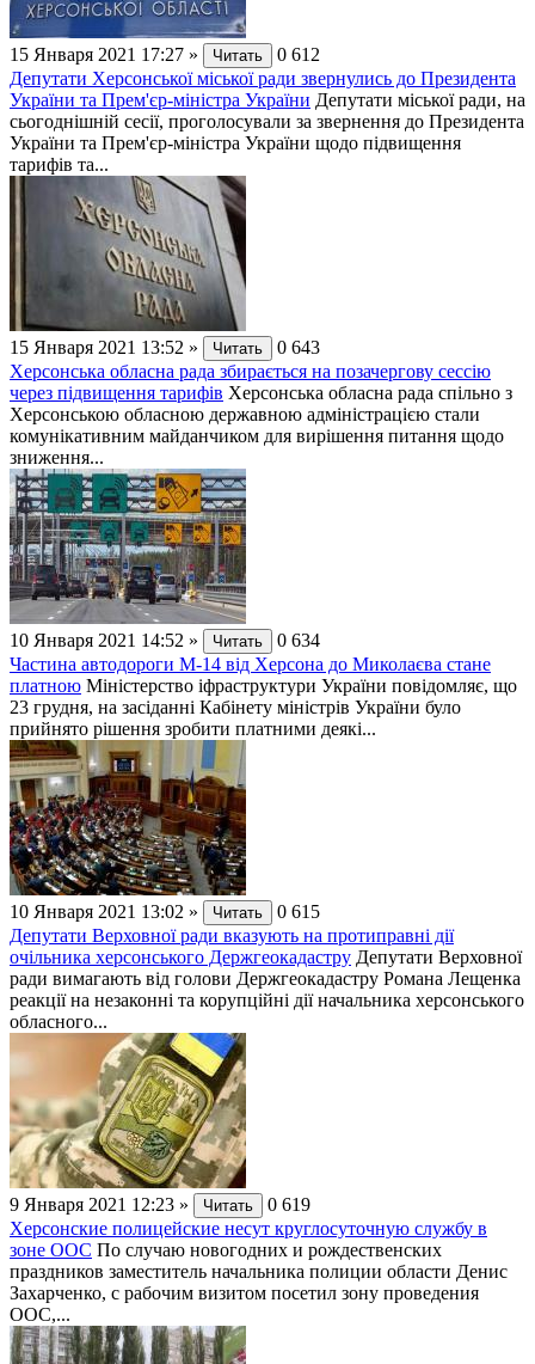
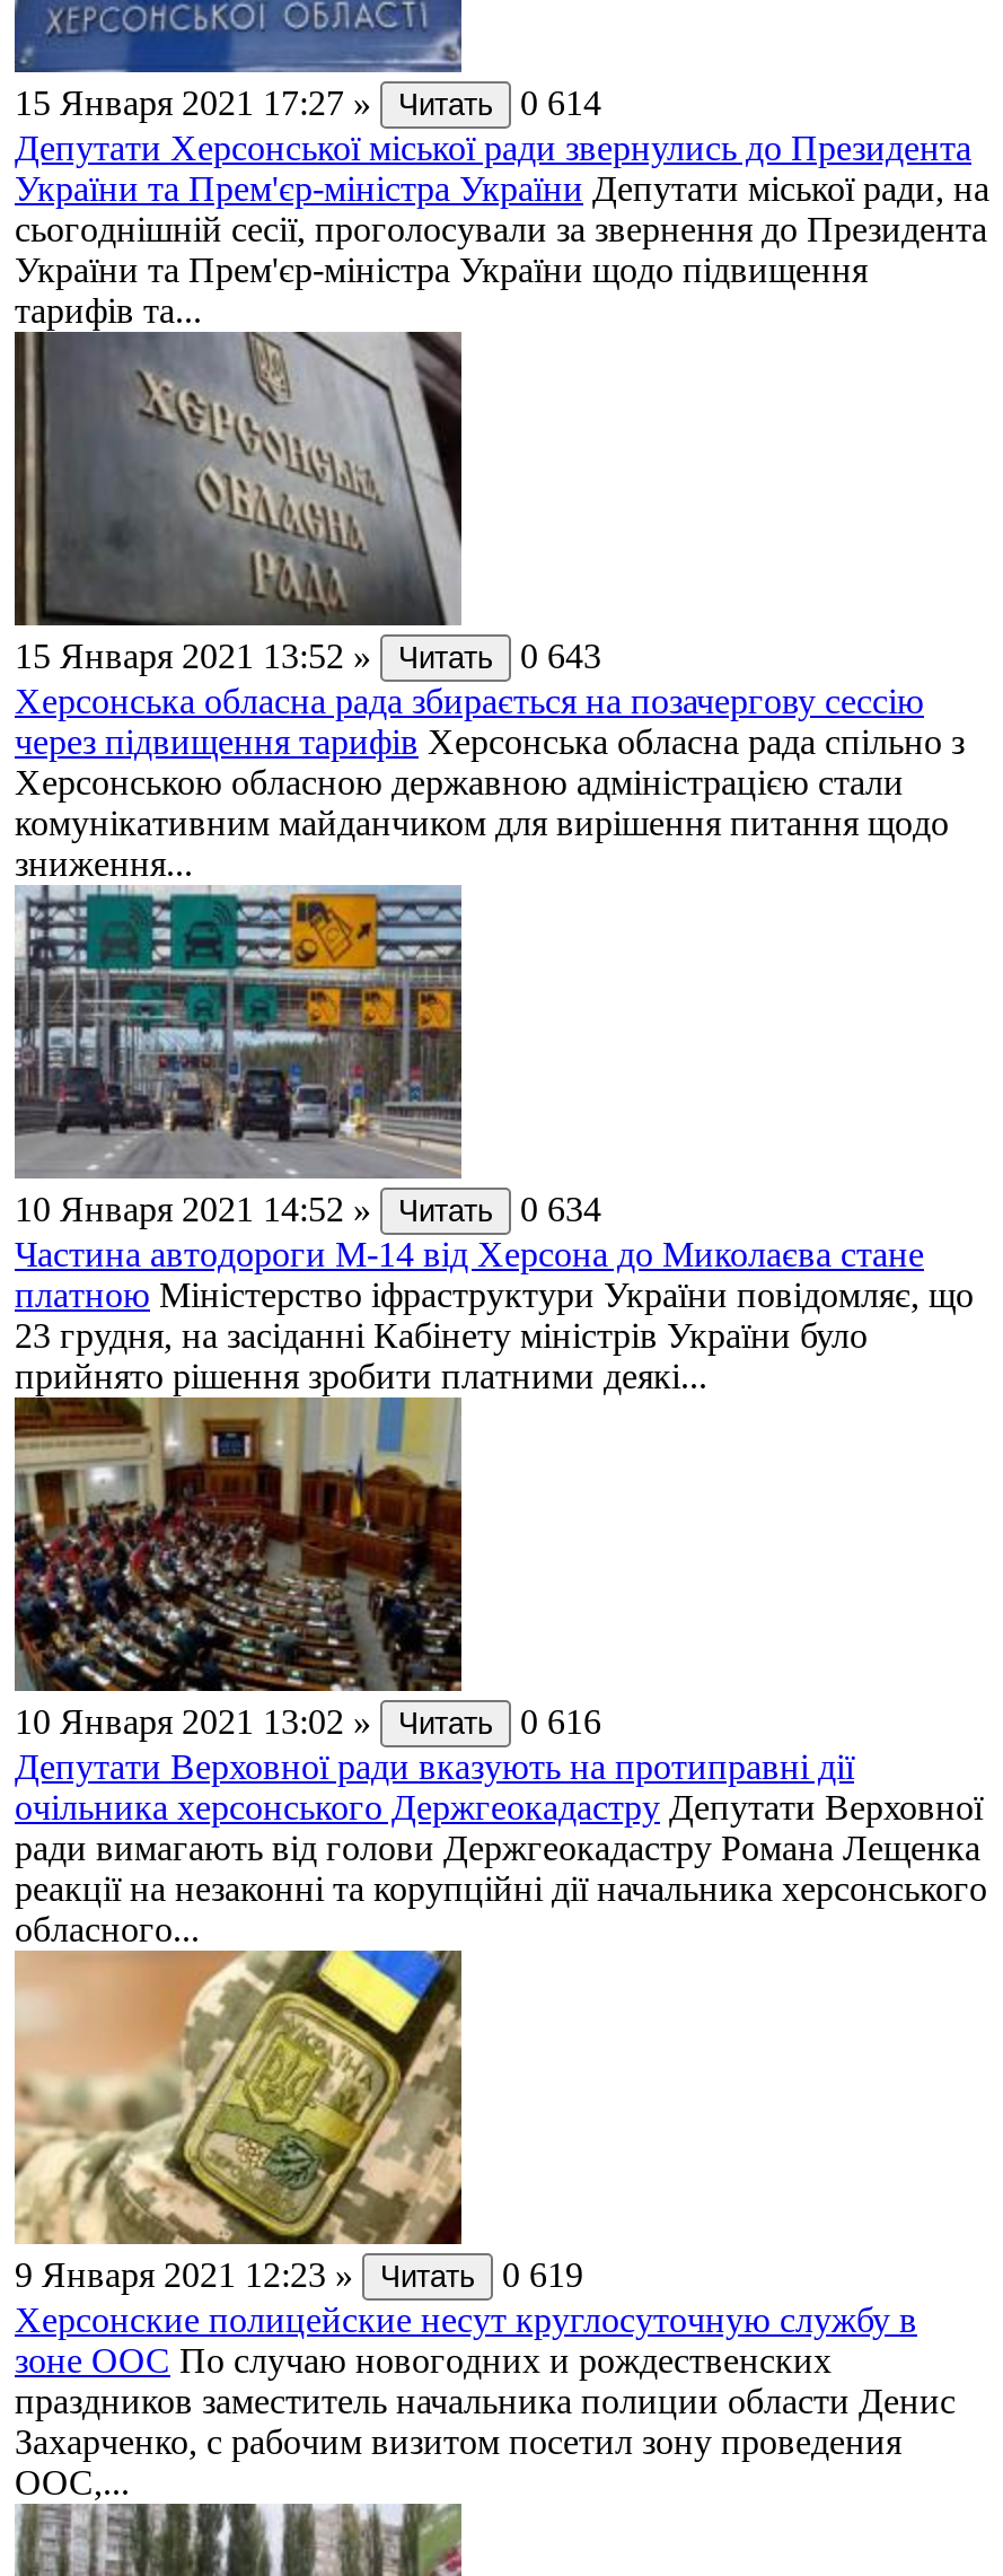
- 15 Января 2021 17:27 » Читать 0 612
+ 15 Января 2021 17:27 » Читать 0 614

- 10 Января 2021 13:02 » Читать 0 615
+ 10 Января 2021 13:02 » Читать 0 616
